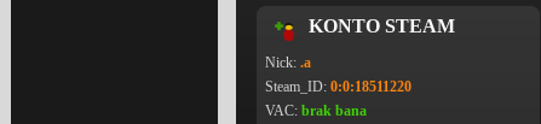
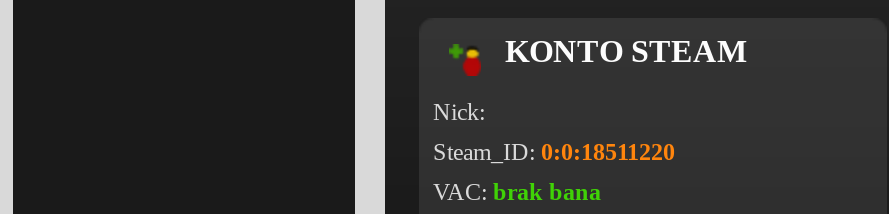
- Nick:.a
+ Nick:
